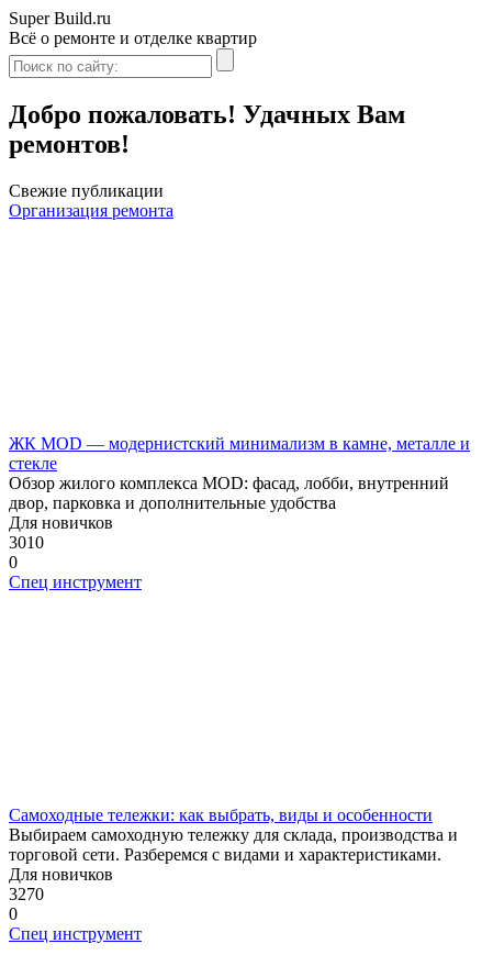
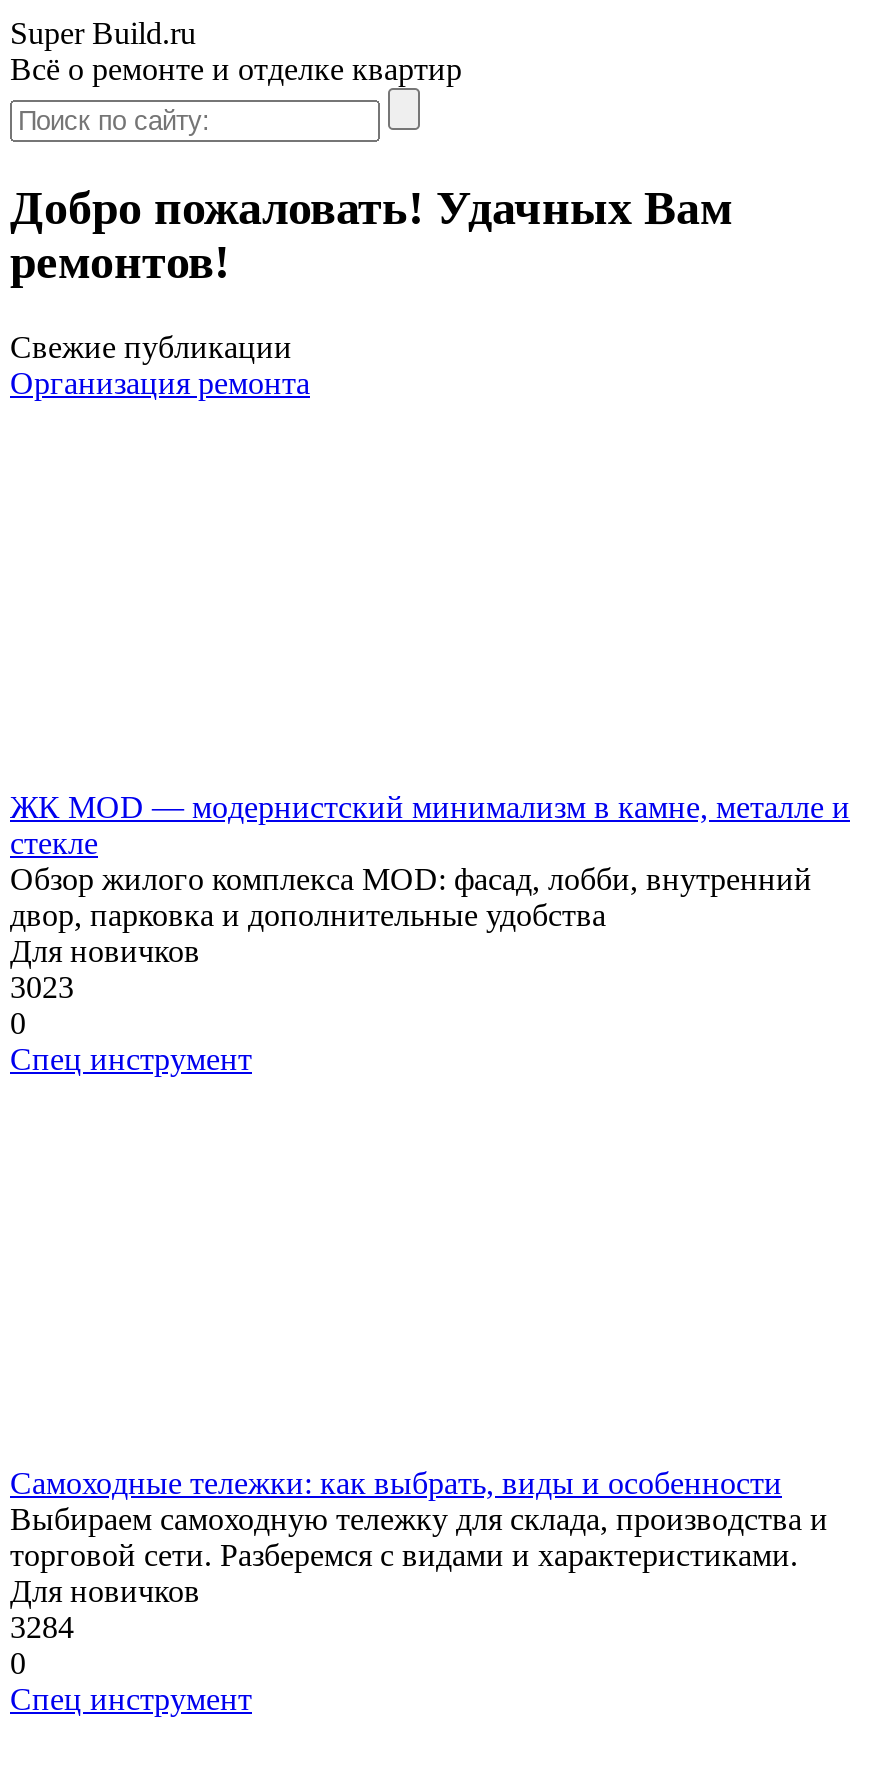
- 3010
+ 3023

- 3270
+ 3284
